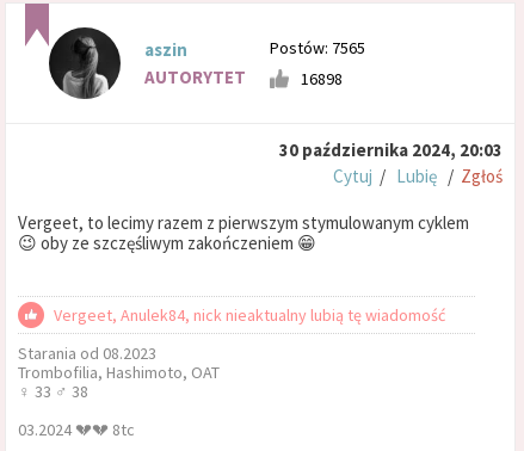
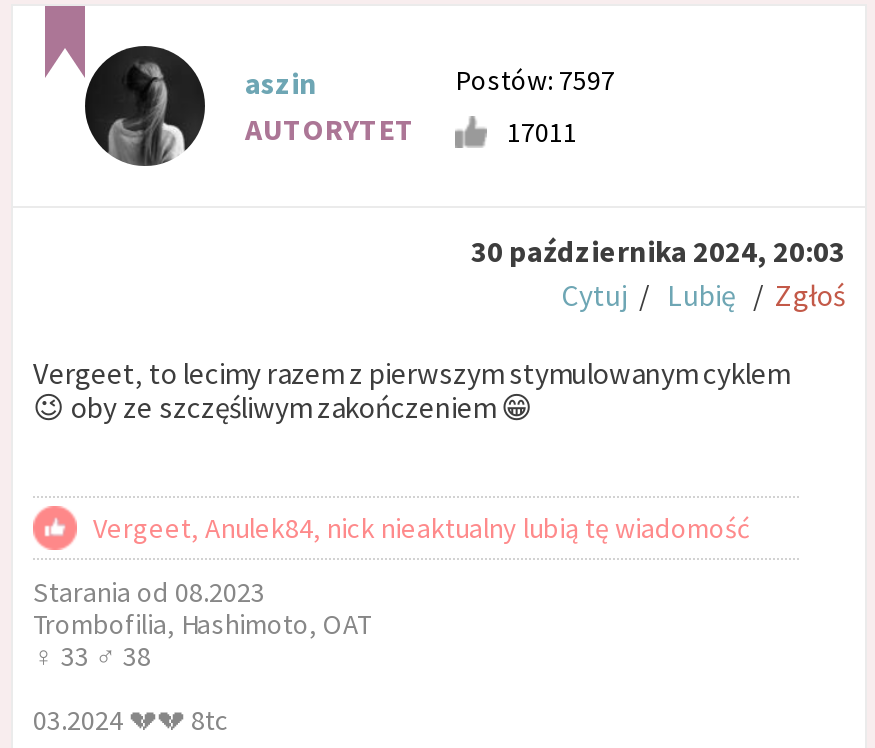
- Postów: 7565
+ Postów: 7597

- 16898
+ 17011
